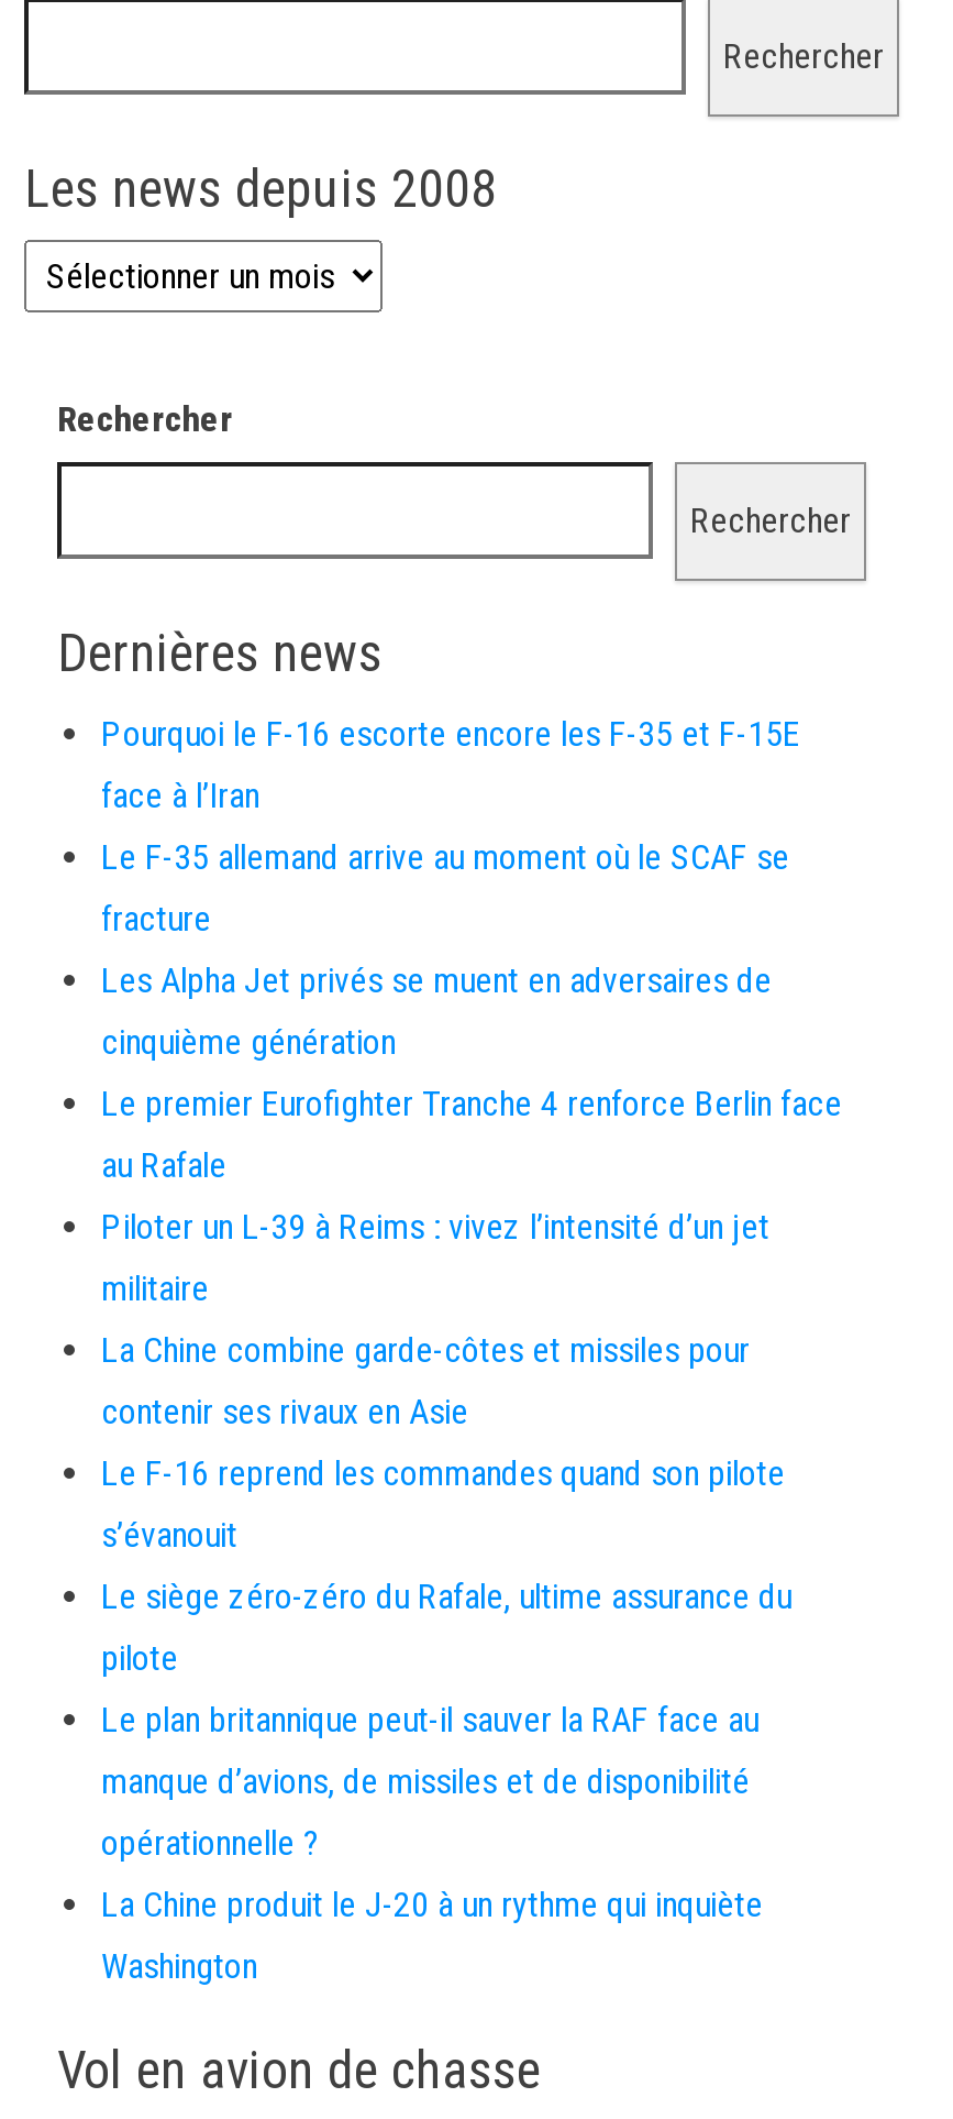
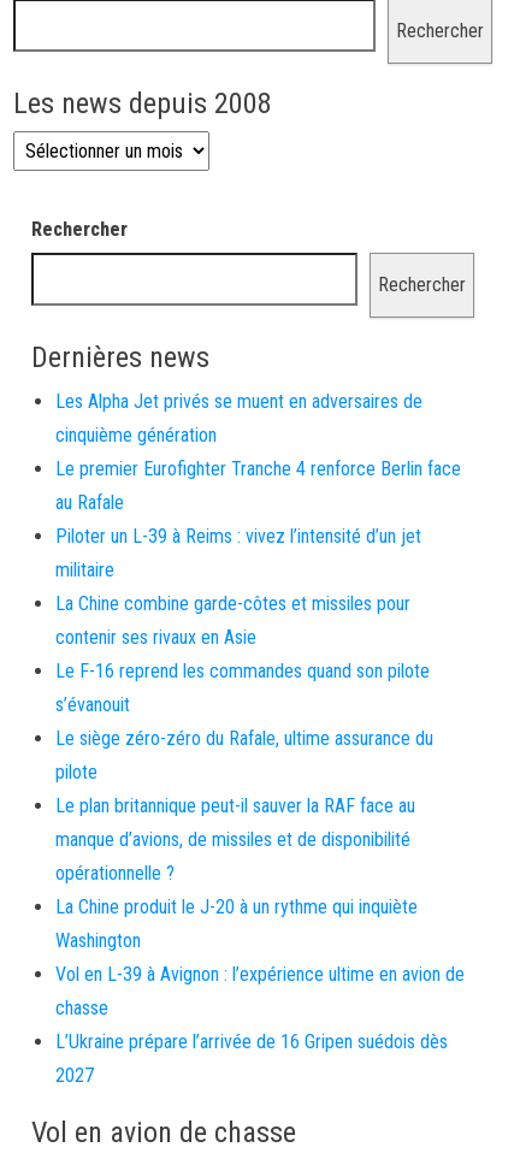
- Pourquoi le F-16 escorte encore les F-35 et F-15E
- face à l’Iran
- Le F-35 allemand arrive au moment où le SCAF se
- fracture

moved up: Les Alpha Jet privés se muent en adversaires de | cinquième génération | Le premier Eurofighter Tranche 4 renforce Berlin face | ... | La Chine produit le J-20 à un rythme qui inquiète | Washington

+ Vol en L-39 à Avignon : l’expérience ultime en avion de
+ chasse
+ L’Ukraine prépare l’arrivée de 16 Gripen suédois dès
+ 2027
